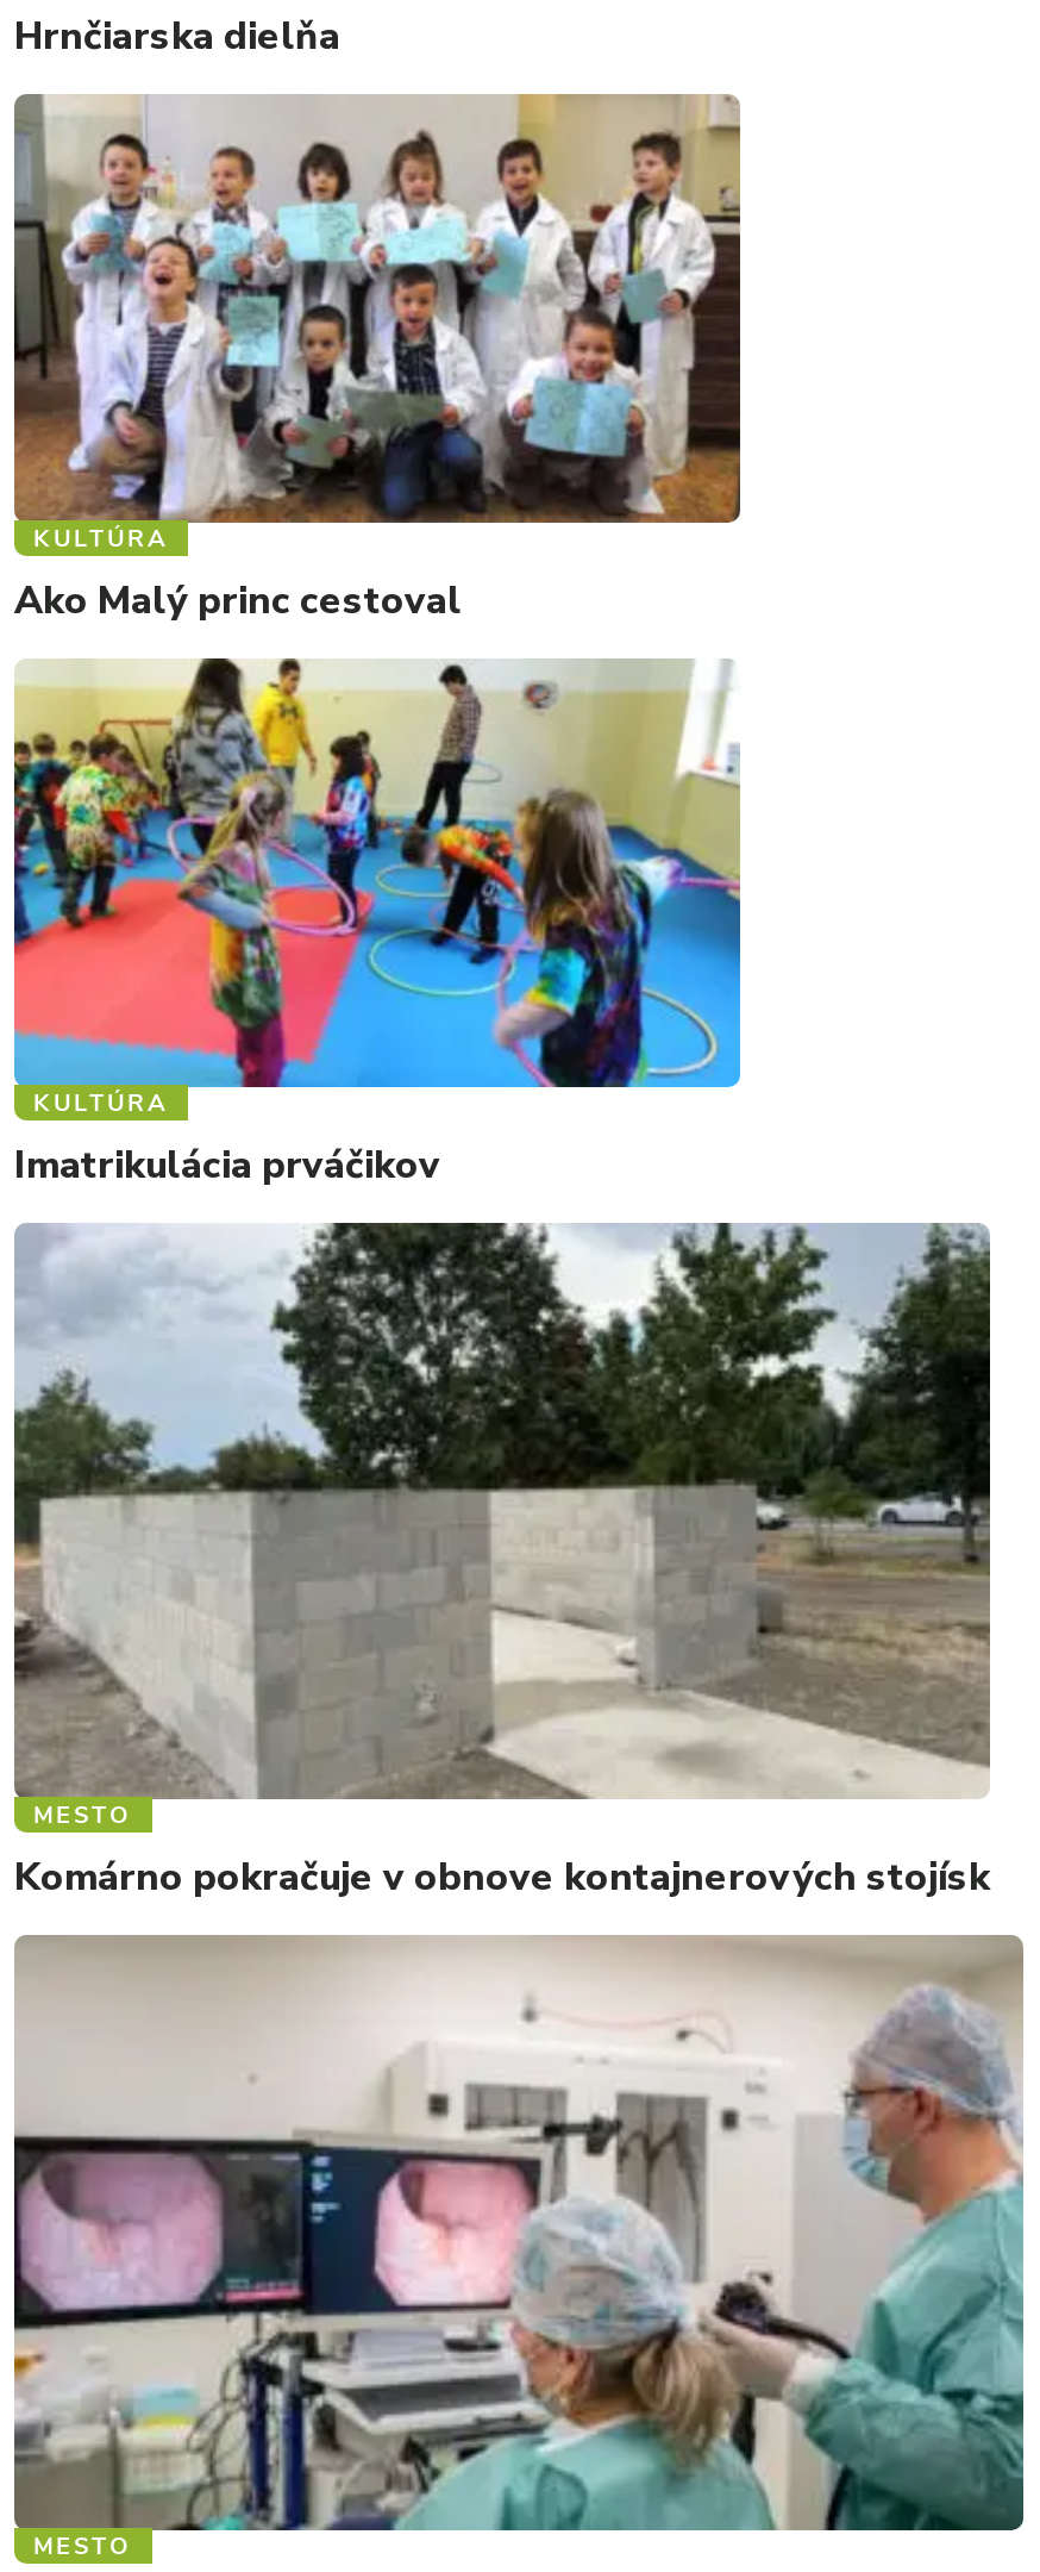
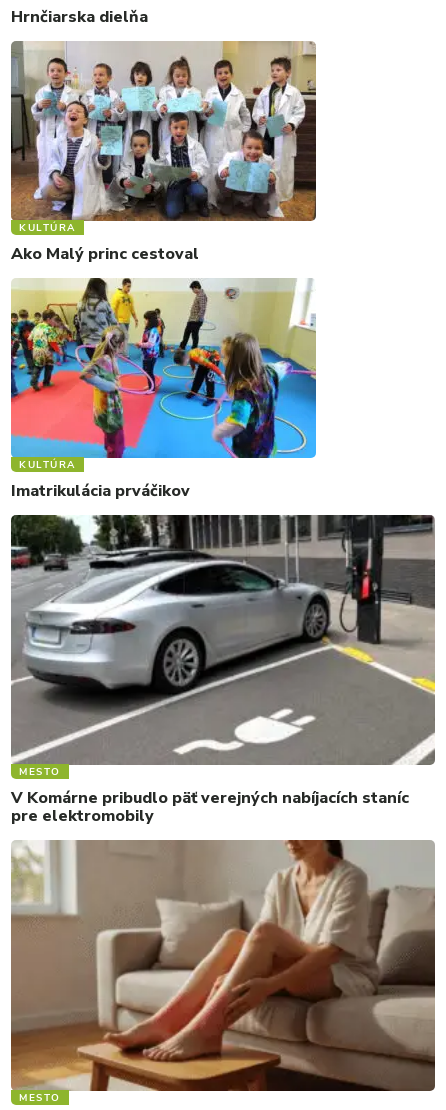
- [image]
- Komárno pokračuje v obnove kontajnerových stojísk
+ [image]
+ V Komárne pribudlo päť verejných nabíjacích staníc
+ pre elektromobily

- [image]
+ [image]
